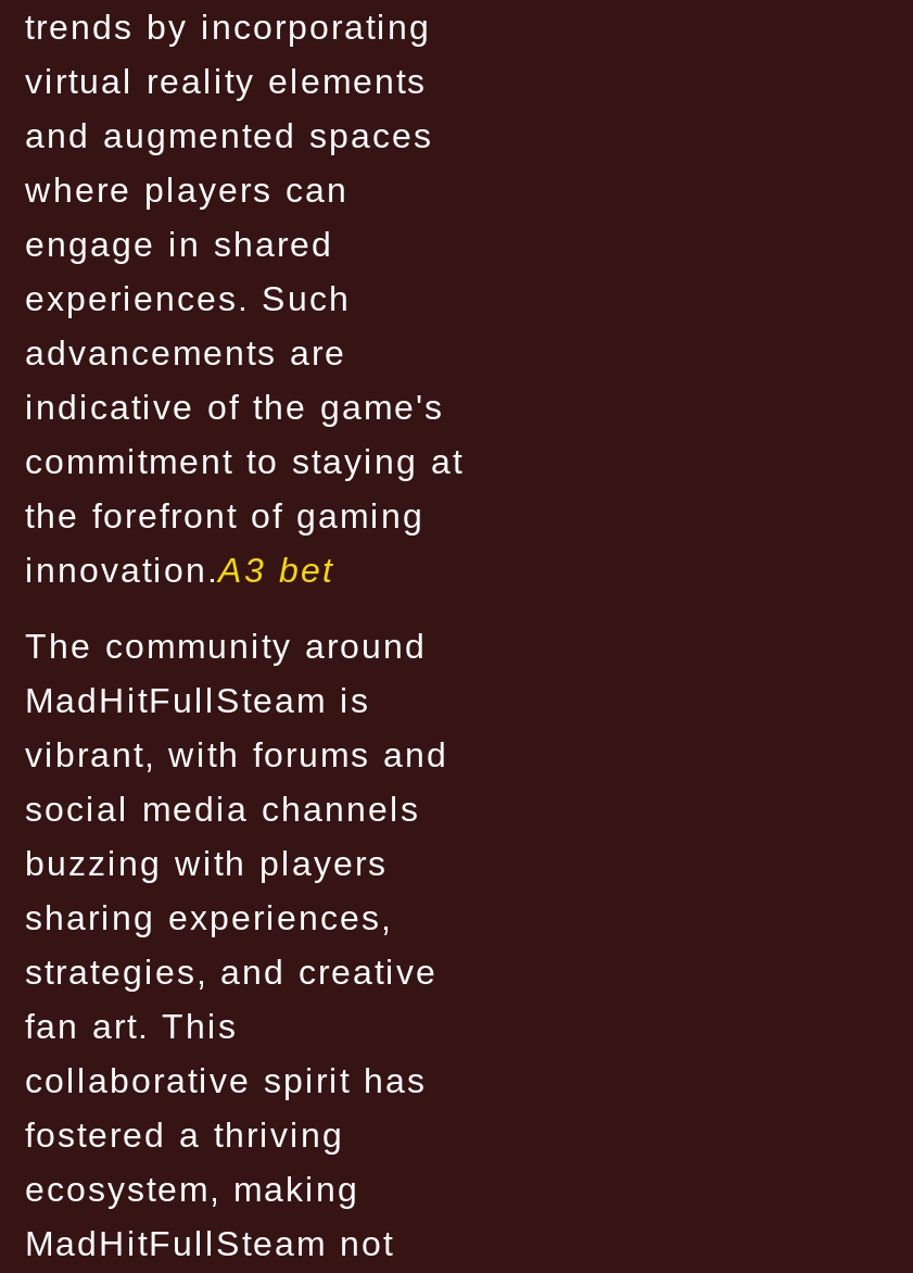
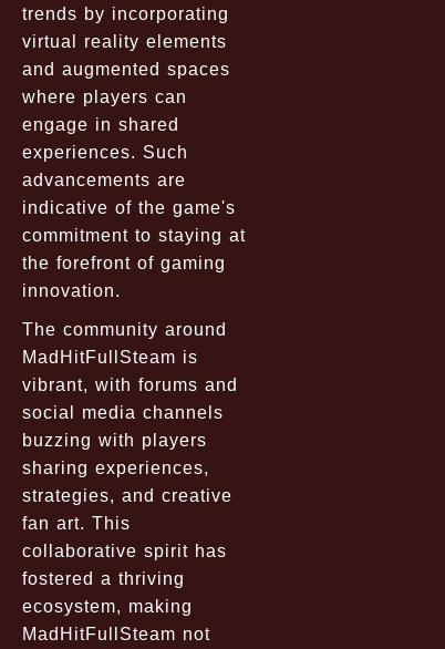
- innovation. A3 bet
+ innovation.
